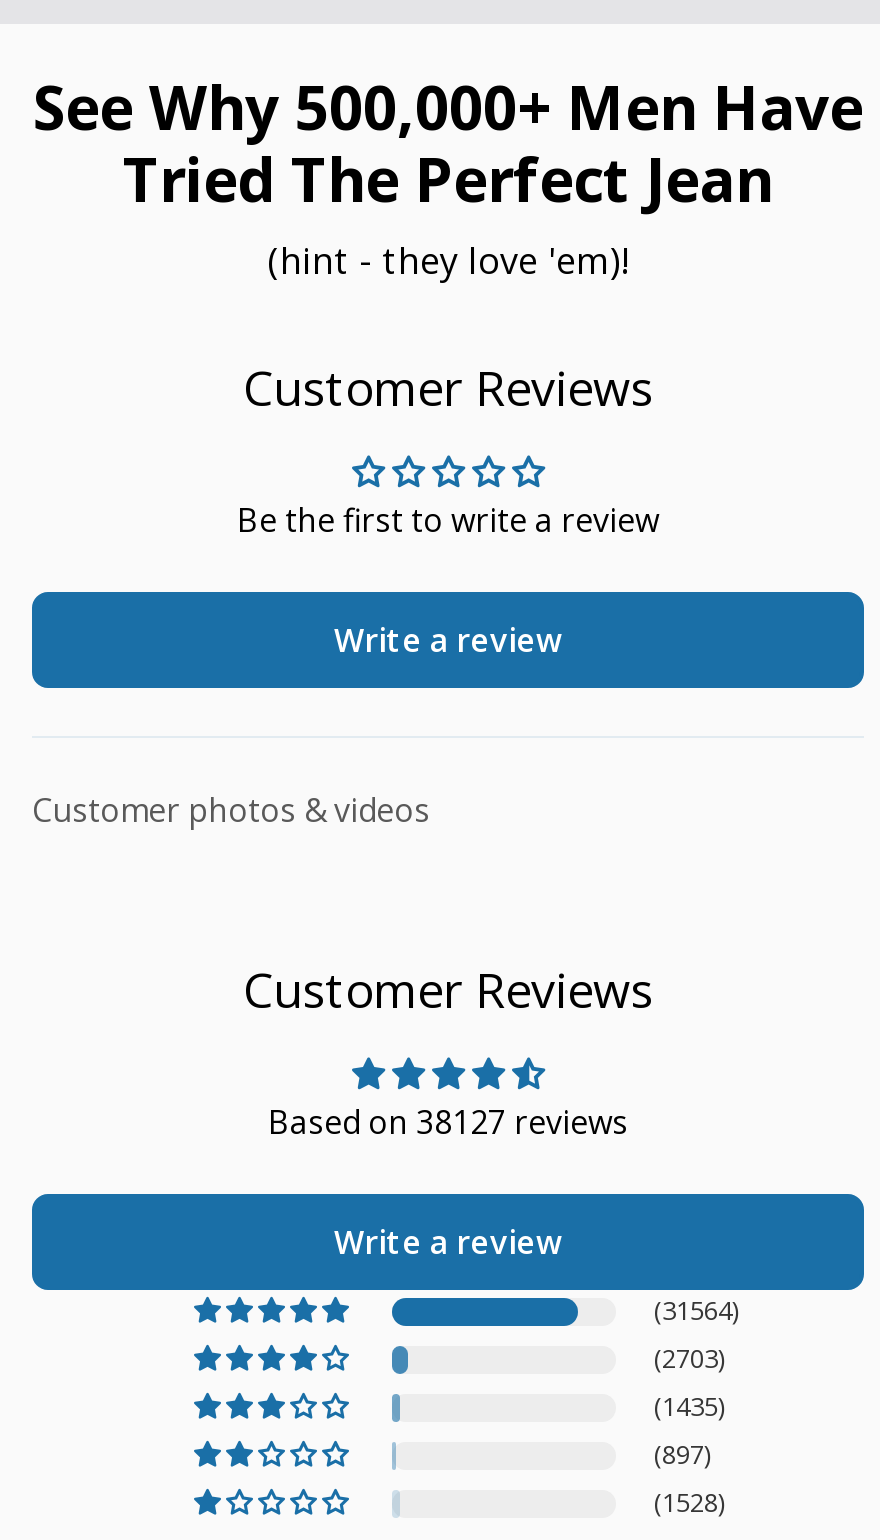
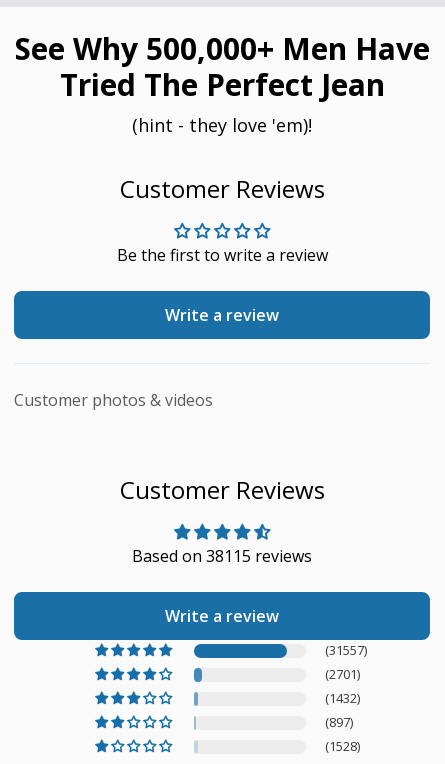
- Based on 38127 reviews
+ Based on 38115 reviews

- (31564)
+ (31557)

- (2703)
+ (2701)

- (1435)
+ (1432)
